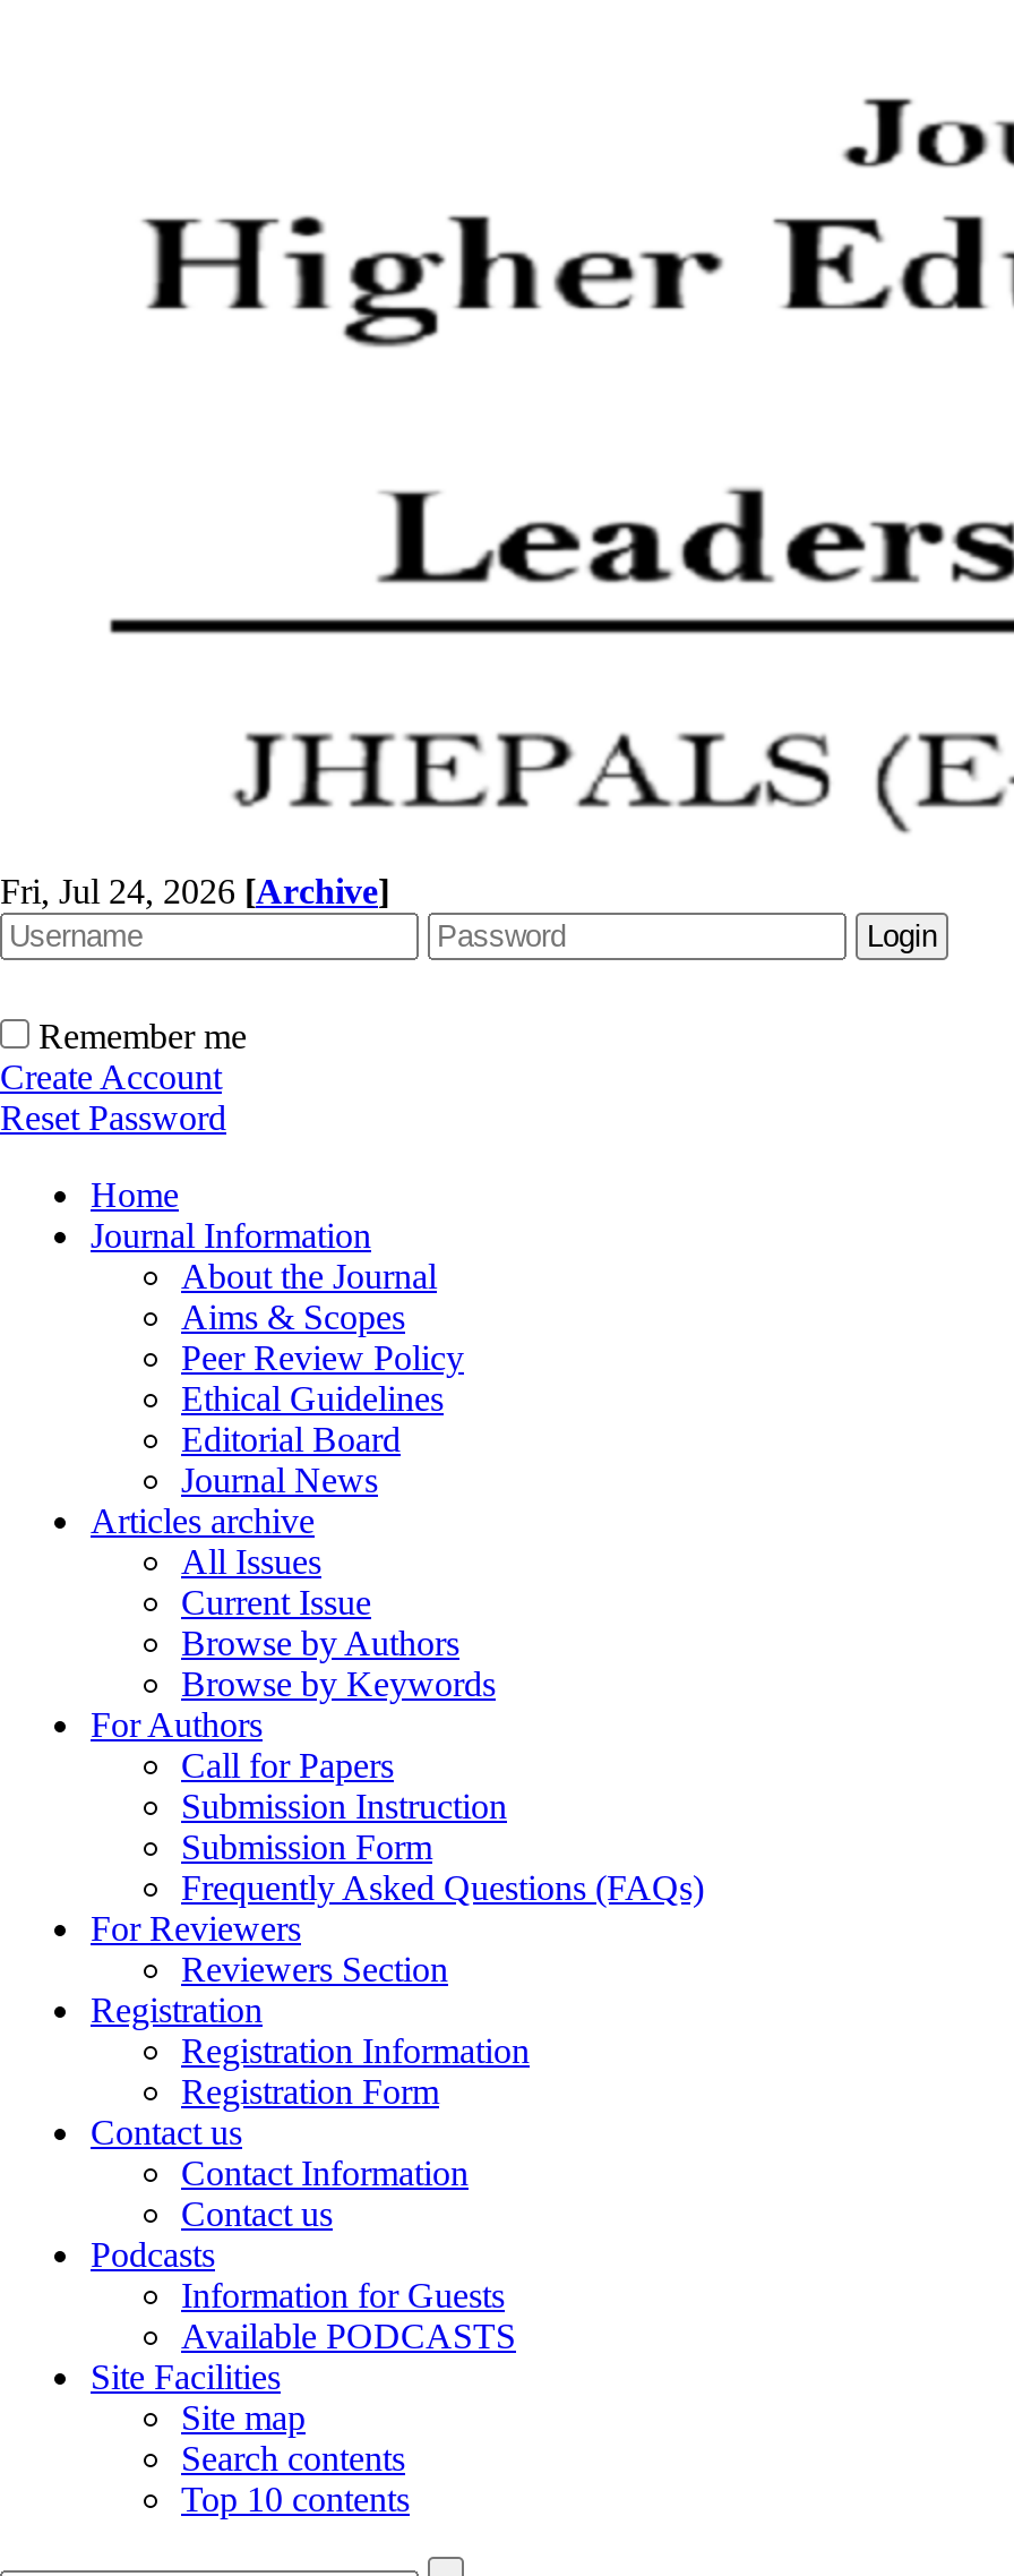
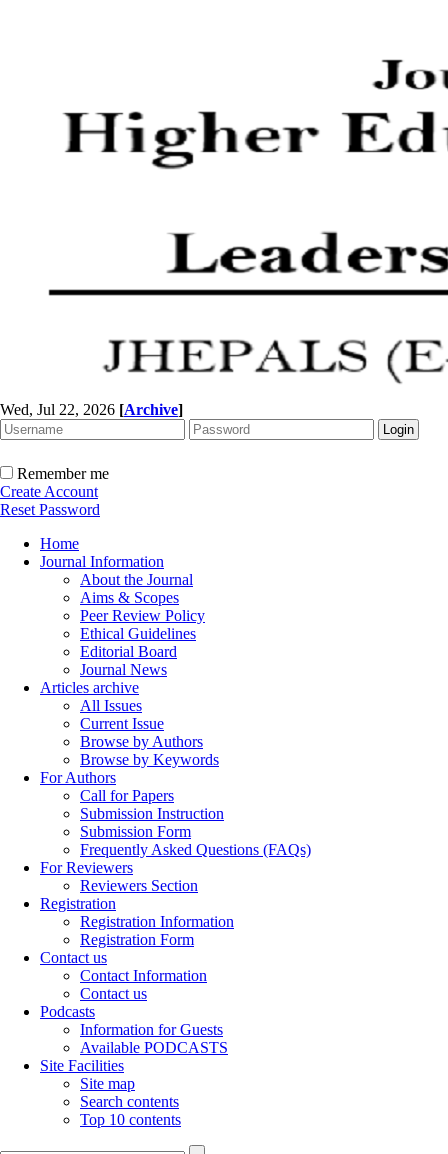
- Fri, Jul 24, 2026 [Archive]
+ Wed, Jul 22, 2026 [Archive]
